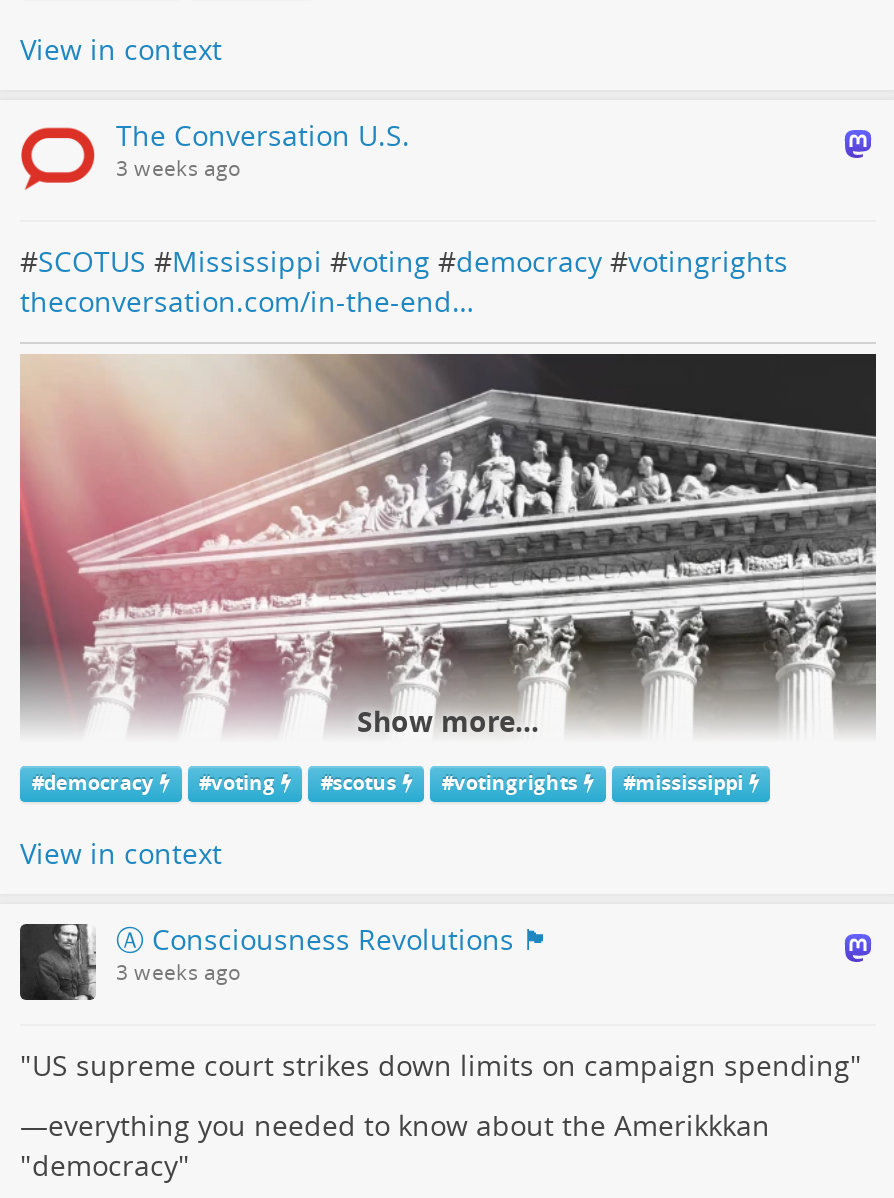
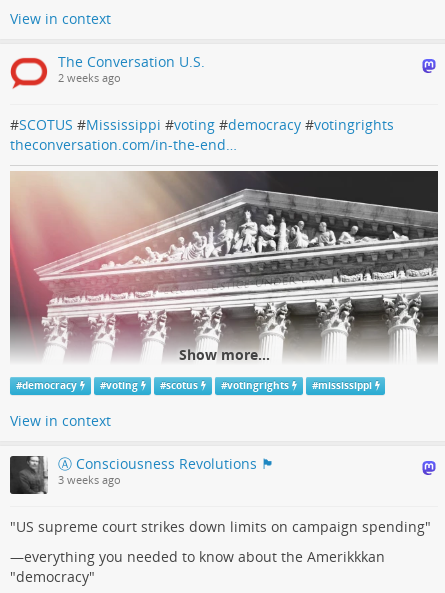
- 3 weeks ago
+ 2 weeks ago
